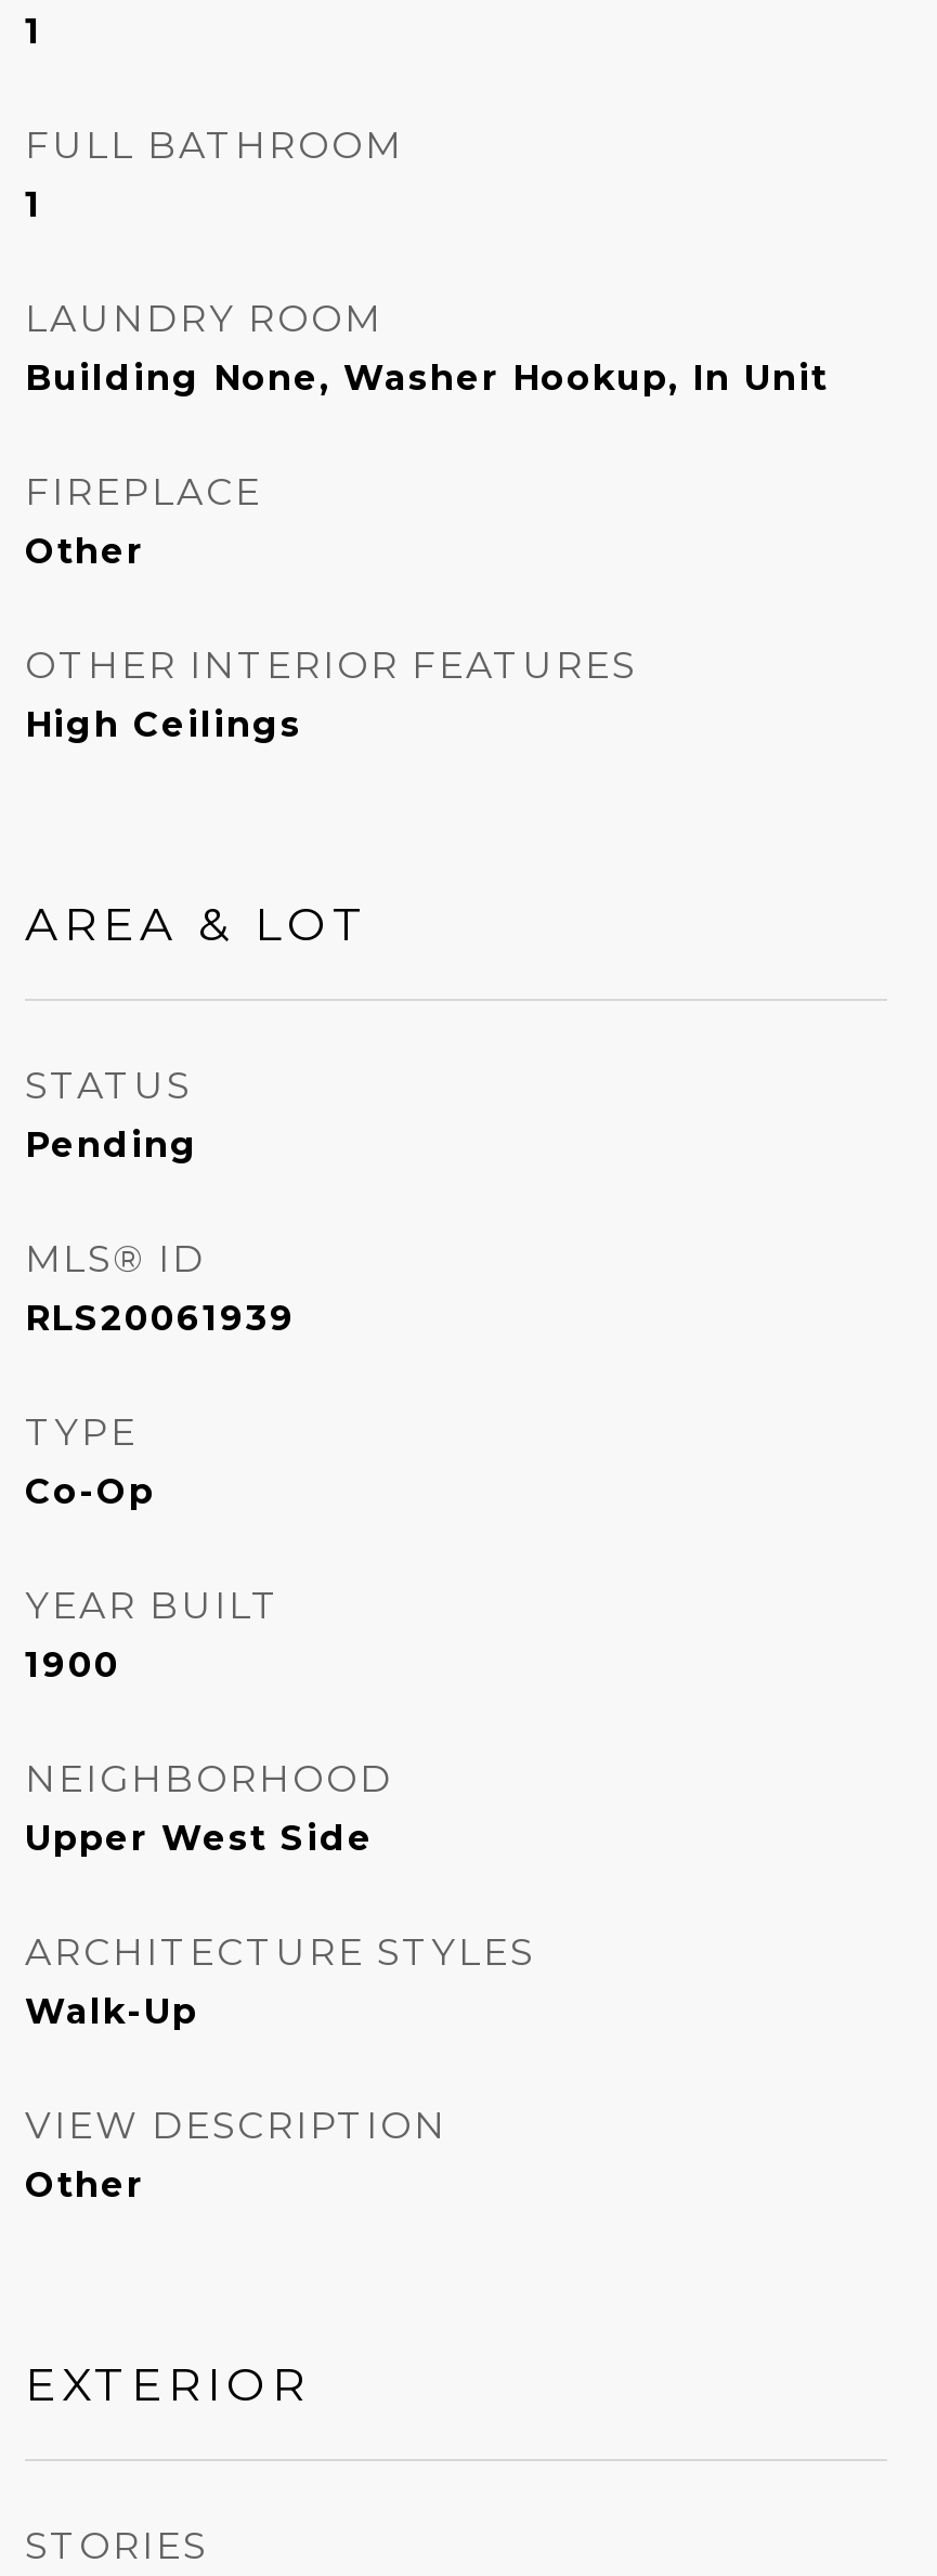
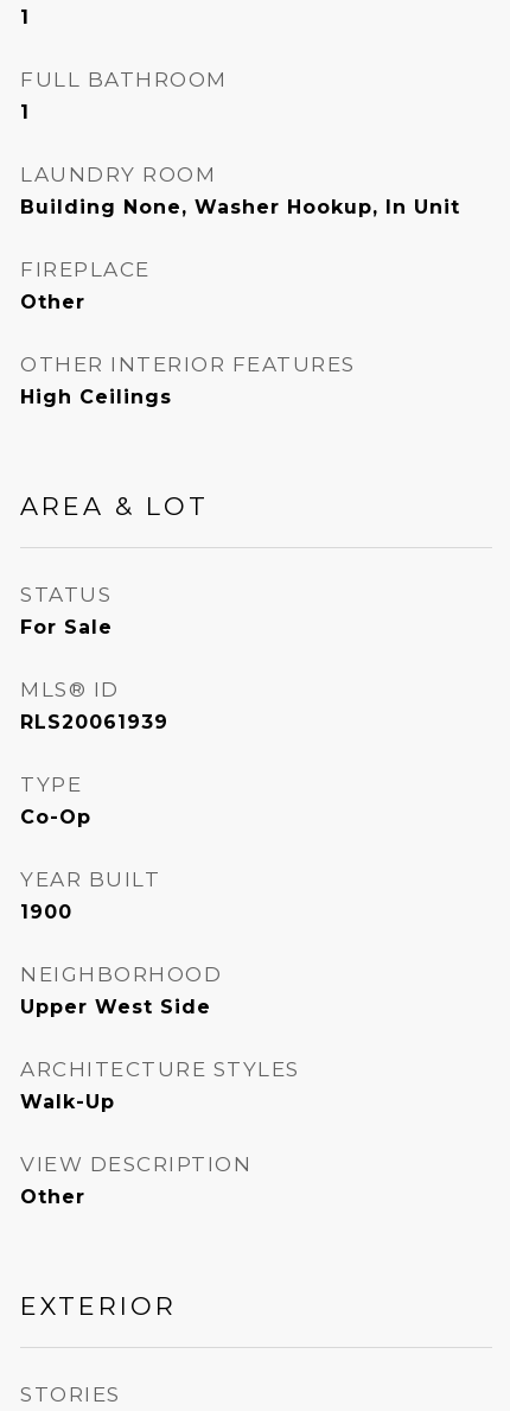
- Pending
+ For Sale
